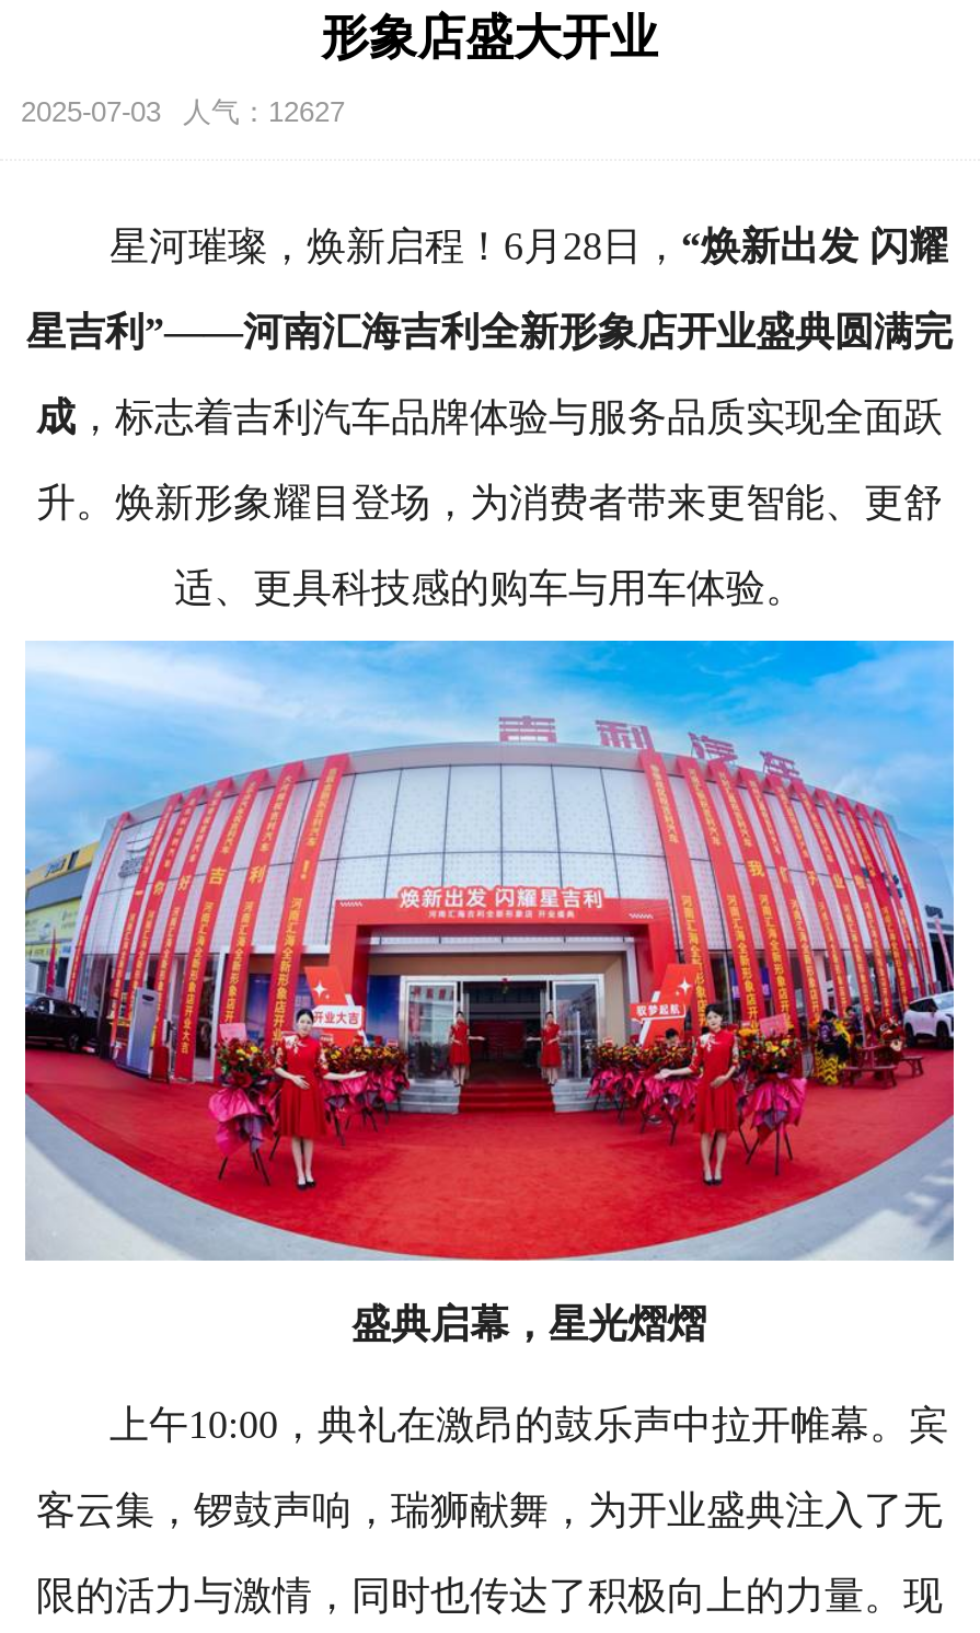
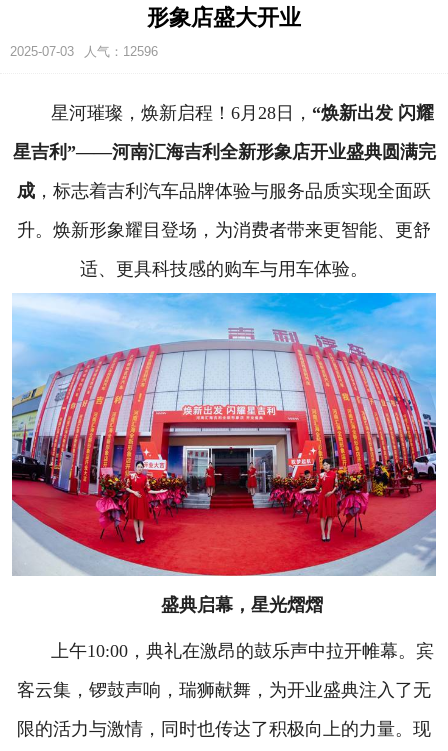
- 2025-07-03 人气：12627
+ 2025-07-03 人气：12596
